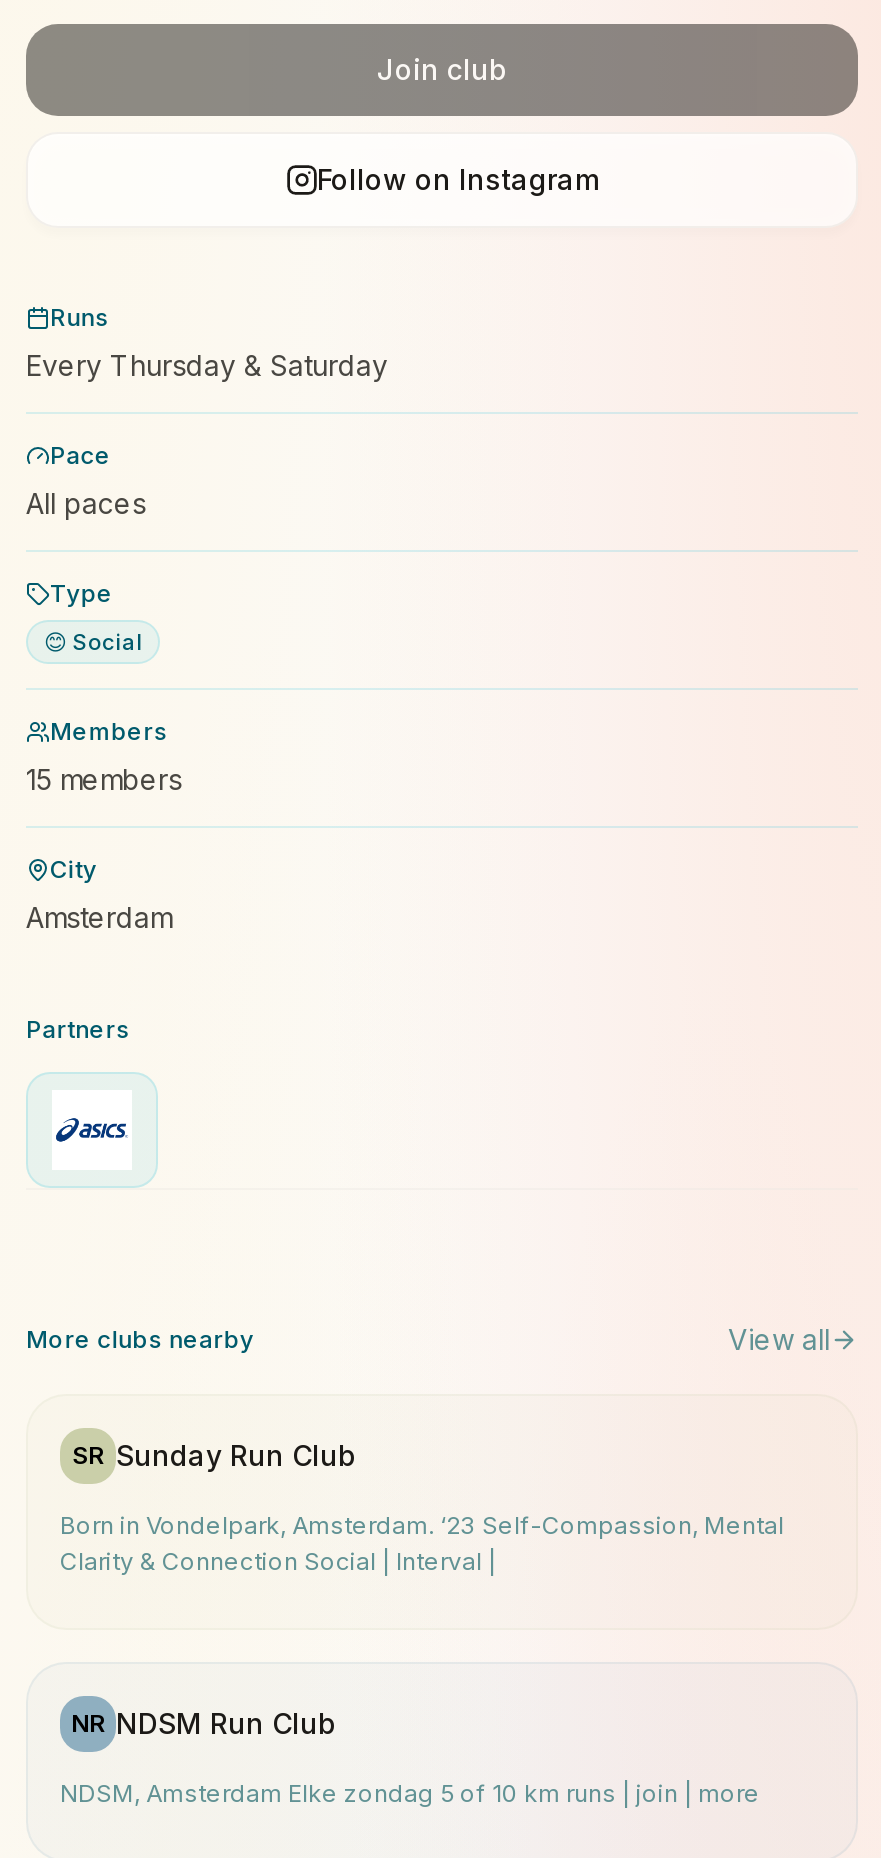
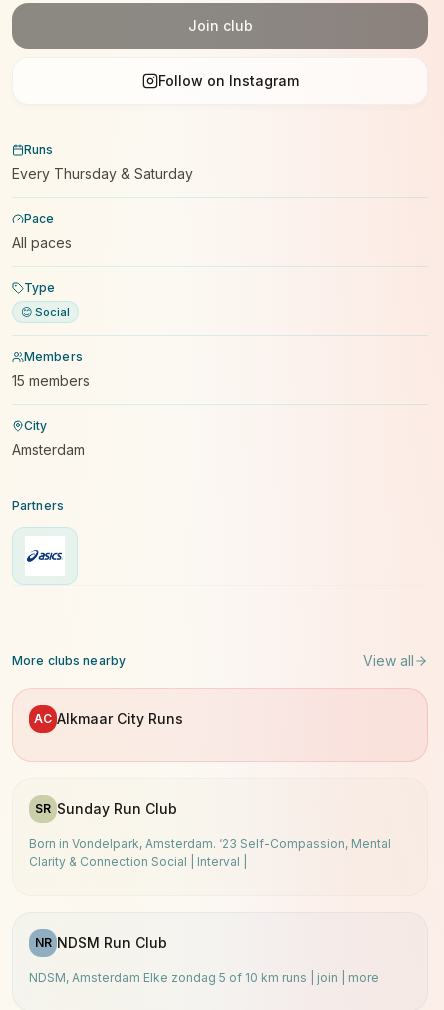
+ AC Alkmaar City Runs
